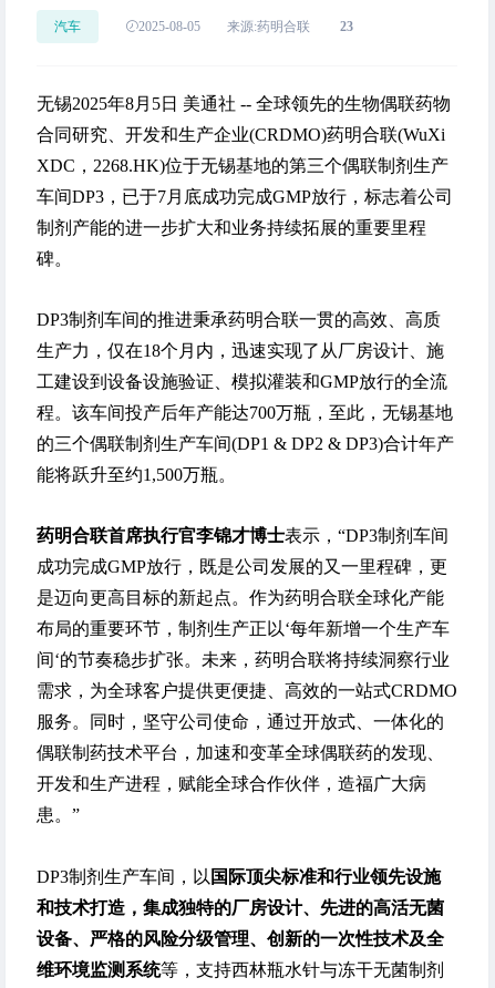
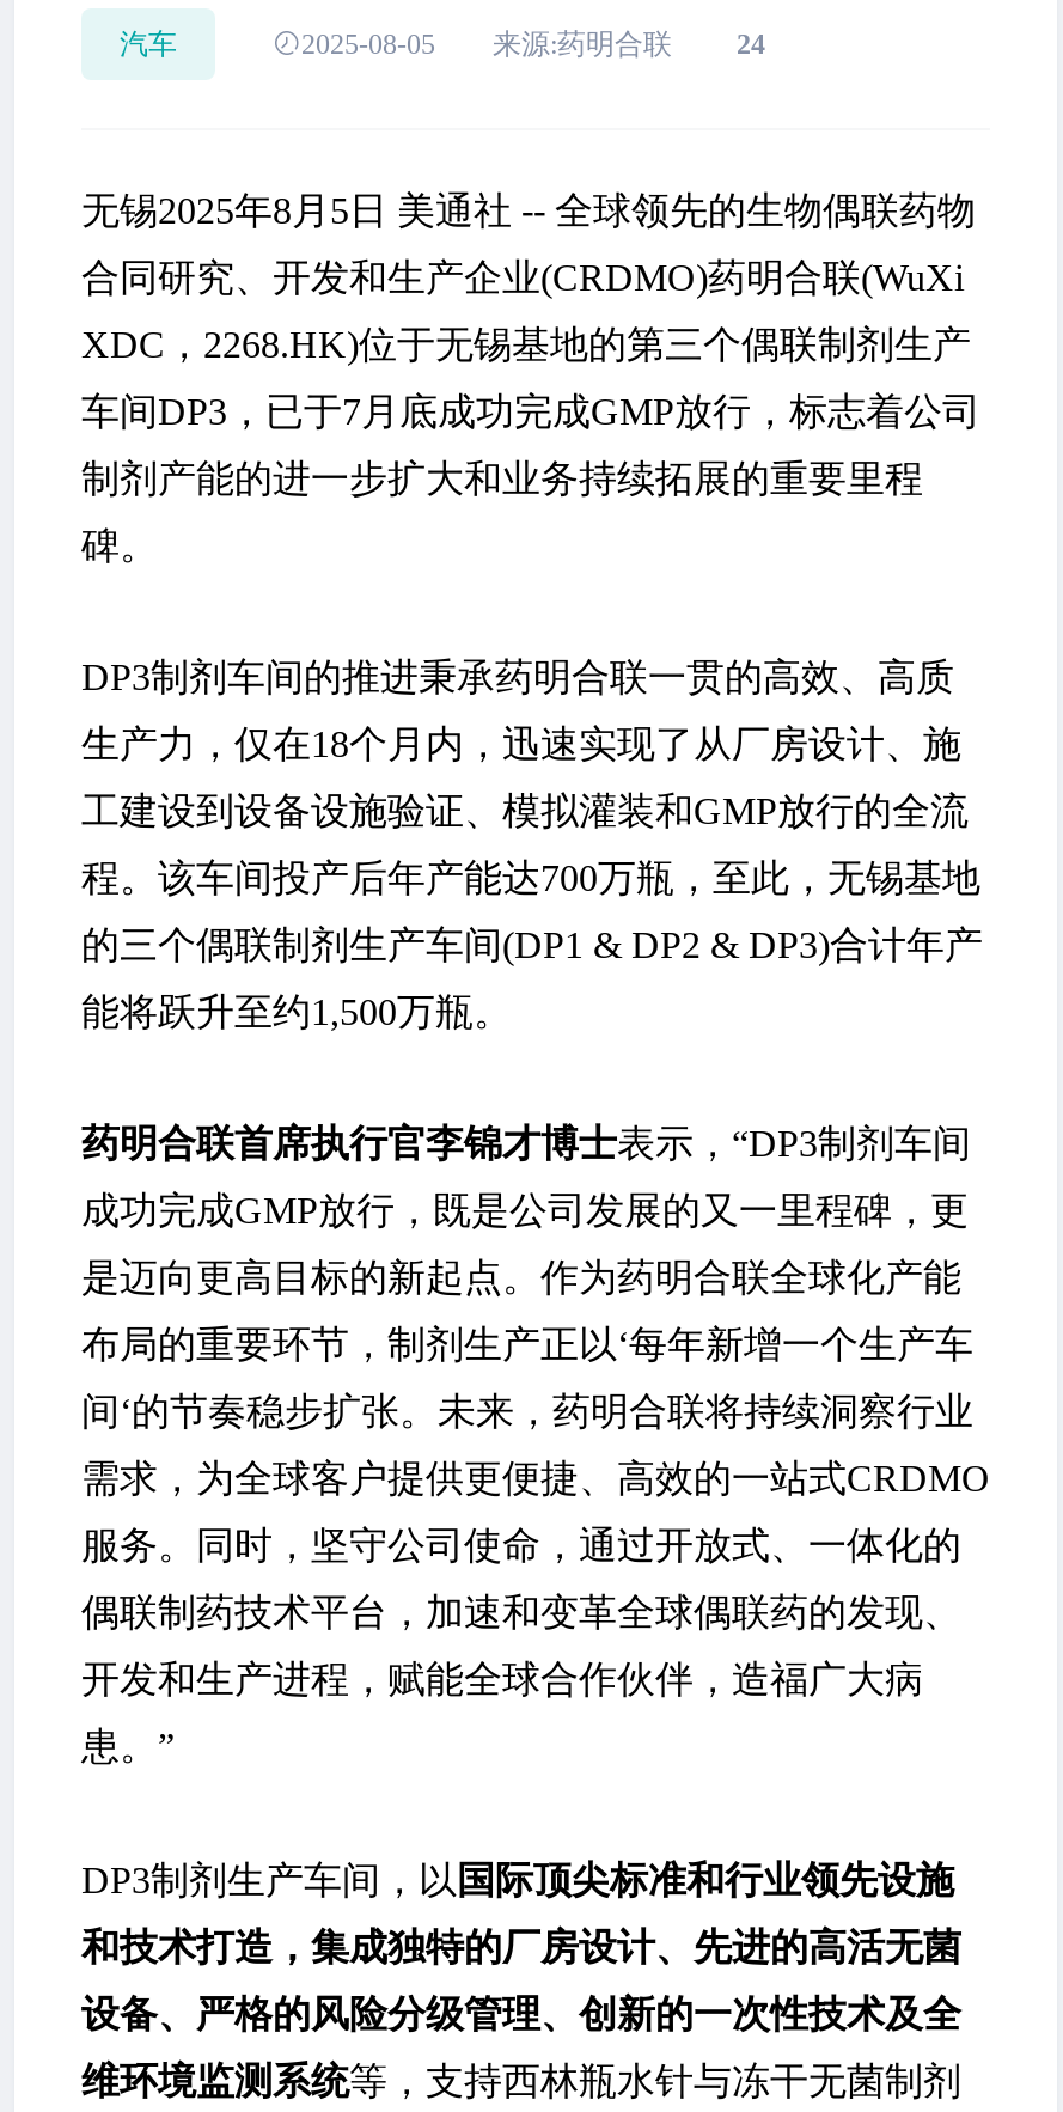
- 2025-08-05 来源:药明合联 23
+ 2025-08-05 来源:药明合联 24
